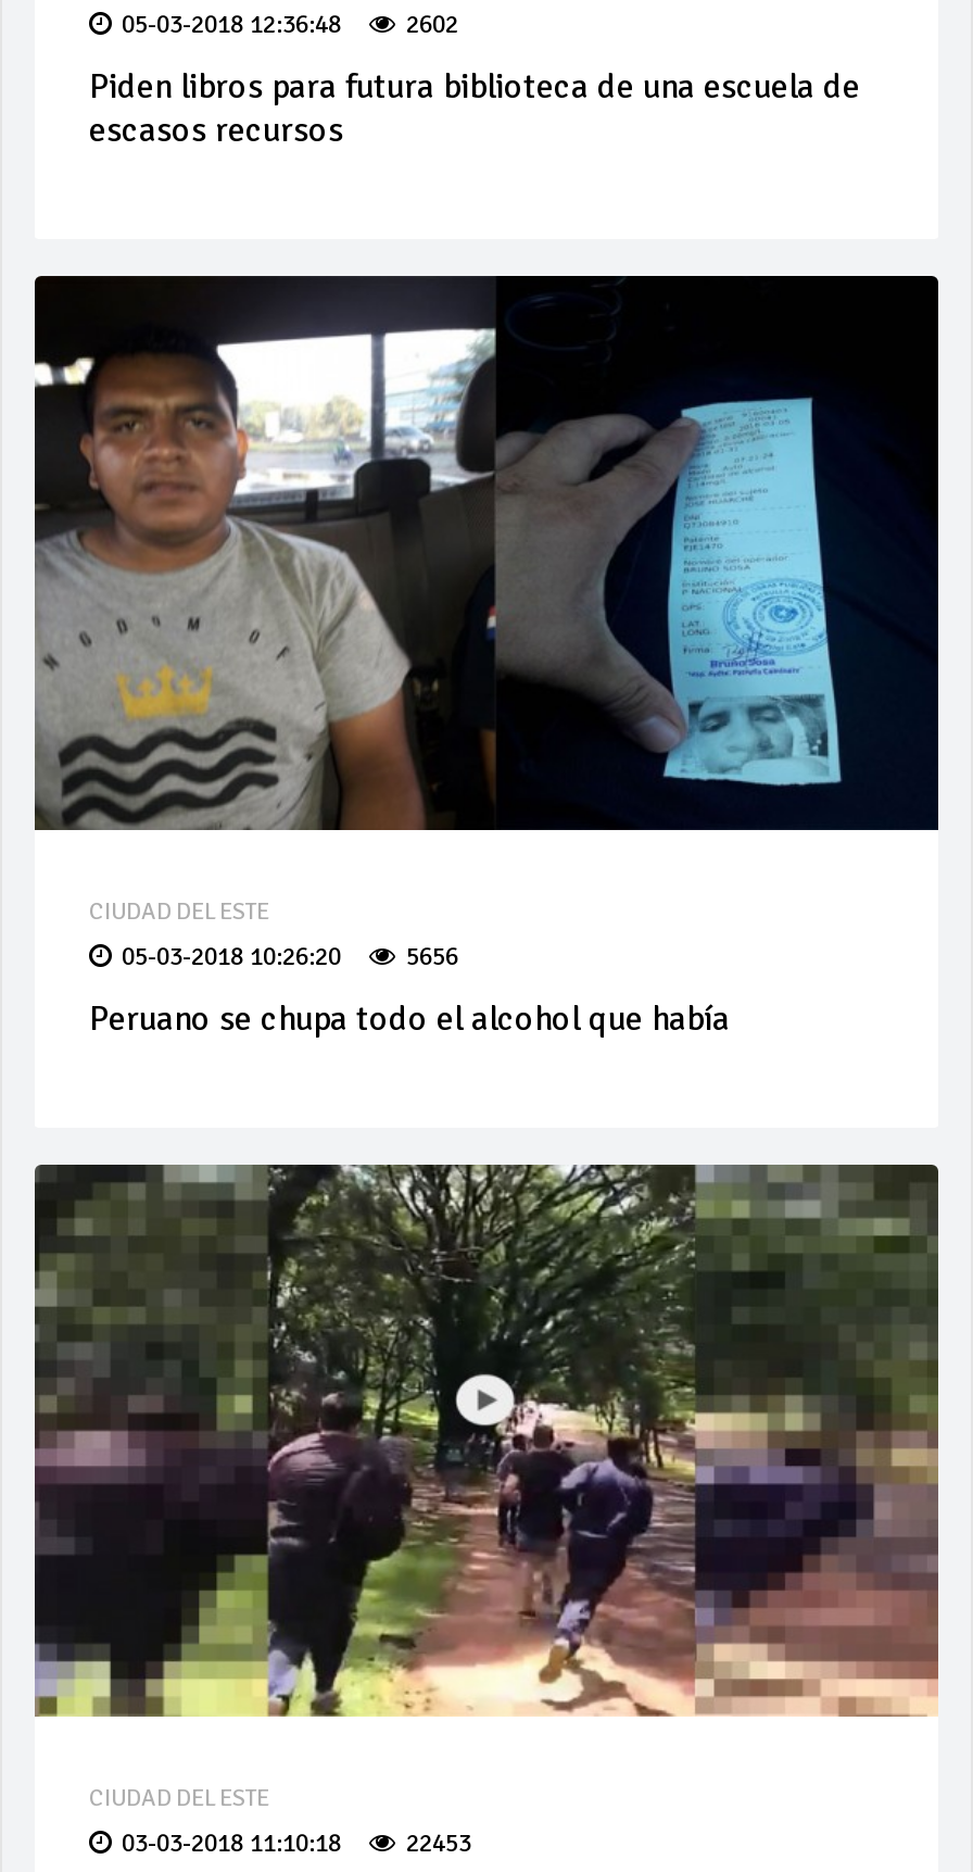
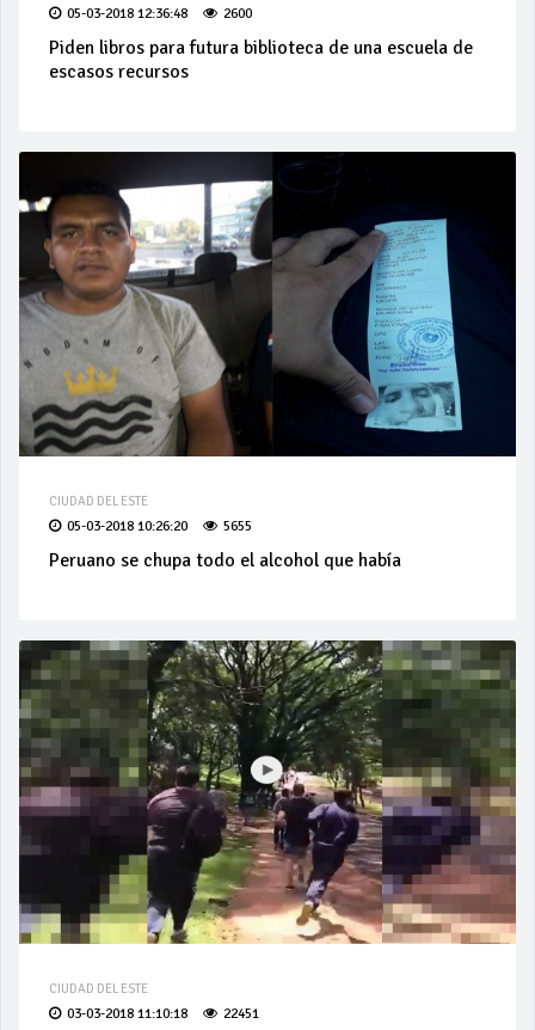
- 05-03-2018 12:36:48 2602
+ 05-03-2018 12:36:48 2600

- 05-03-2018 10:26:20 5656
+ 05-03-2018 10:26:20 5655

- 03-03-2018 11:10:18 22453
+ 03-03-2018 11:10:18 22451
